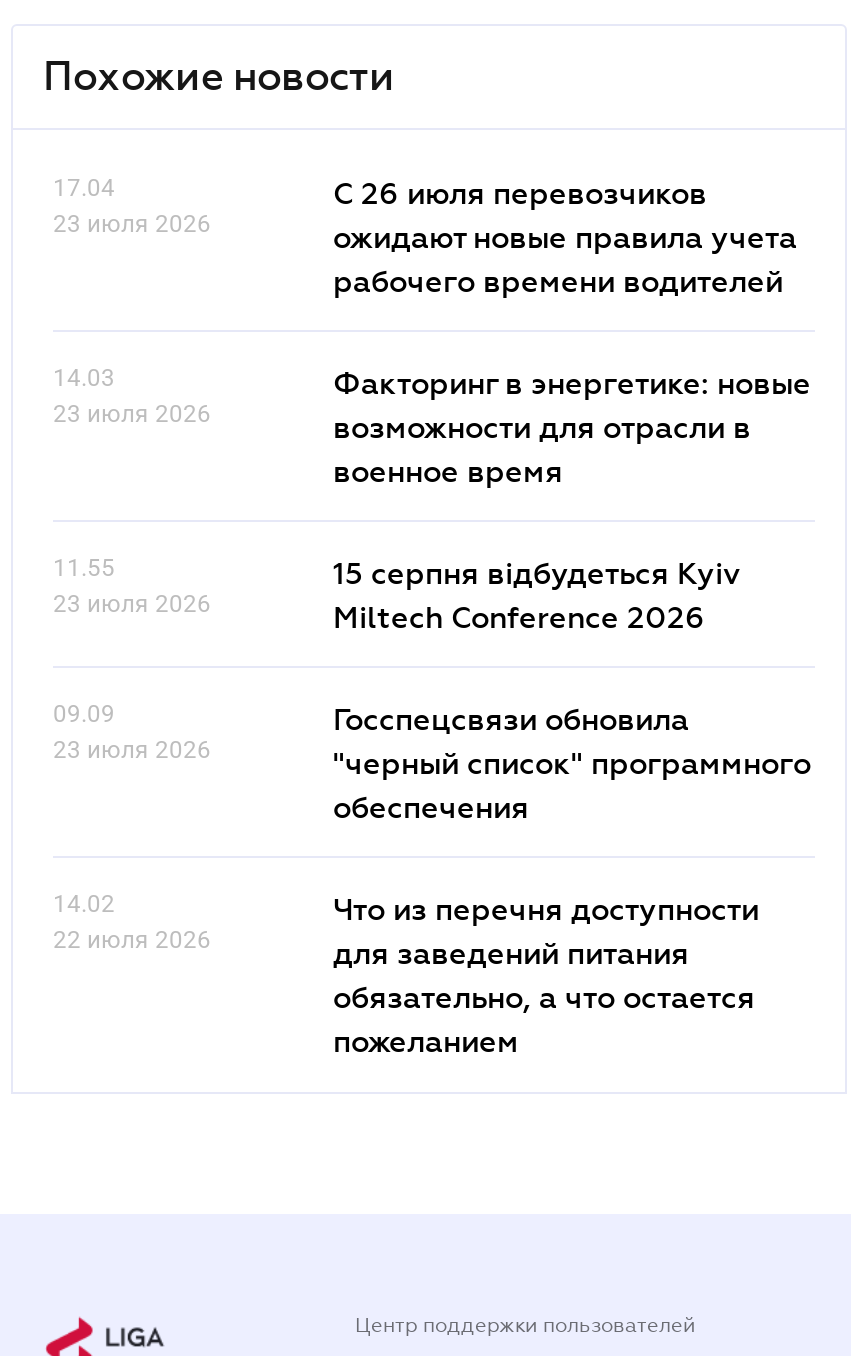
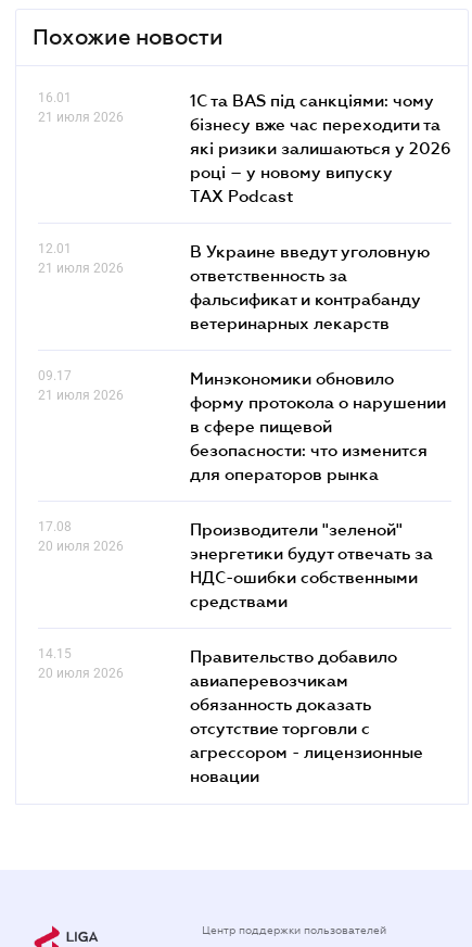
- 17.04
- 23 июля 2026
+ 16.01
+ 21 июля 2026

- С 26 июля перевозчиков
- ожидают новые правила учета
- рабочего времени водителей
+ 1С та BAS під санкціями: чому
+ бізнесу вже час переходити та
+ які ризики залишаються у 2026
+ році – у новому випуску
+ TAX Podcast

- 14.03
- 23 июля 2026
+ 12.01
+ 21 июля 2026

- Факторинг в энергетике: новые
- возможности для отрасли в
- военное время
+ В Украине введут уголовную
+ ответственность за
+ фальсификат и контрабанду
+ ветеринарных лекарств

- 11.55
- 23 июля 2026
+ 09.17
+ 21 июля 2026

- 15 серпня відбудеться Kyiv
- Miltech Conference 2026
+ Минэкономики обновило
+ форму протокола о нарушении
+ в сфере пищевой
+ безопасности: что изменится
+ для операторов рынка

- 09.09
- 23 июля 2026
+ 17.08
+ 20 июля 2026

- Госспецсвязи обновила
- "черный список" программного
- обеспечения
+ Производители "зеленой"
+ энергетики будут отвечать за
+ НДС-ошибки собственными
+ средствами

- 14.02
- 22 июля 2026
+ 14.15
+ 20 июля 2026

- Что из перечня доступности
- для заведений питания
- обязательно, а что остается
- пожеланием
+ Правительство добавило
+ авиаперевозчикам
+ обязанность доказать
+ отсутствие торговли с
+ агрессором - лицензионные
+ новации
